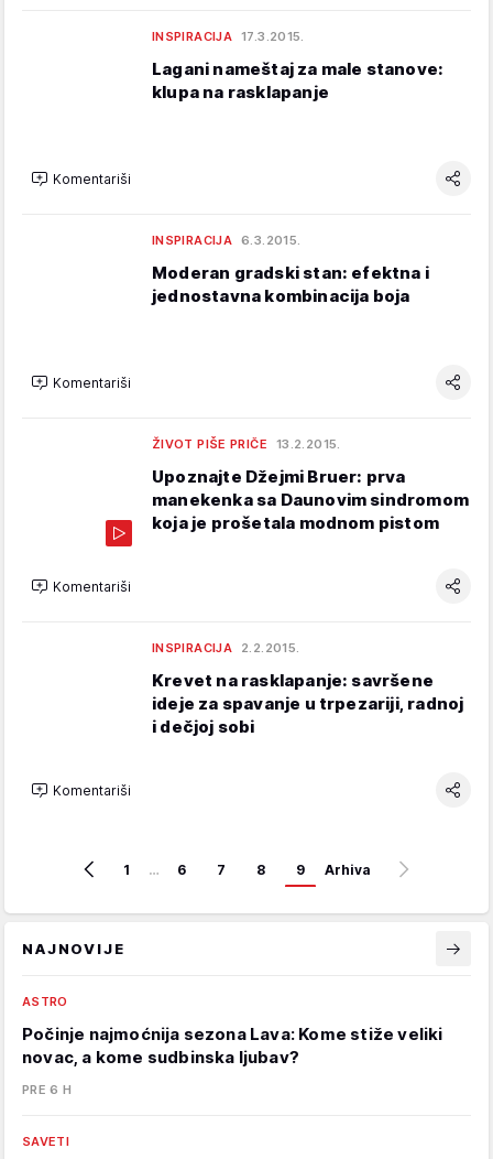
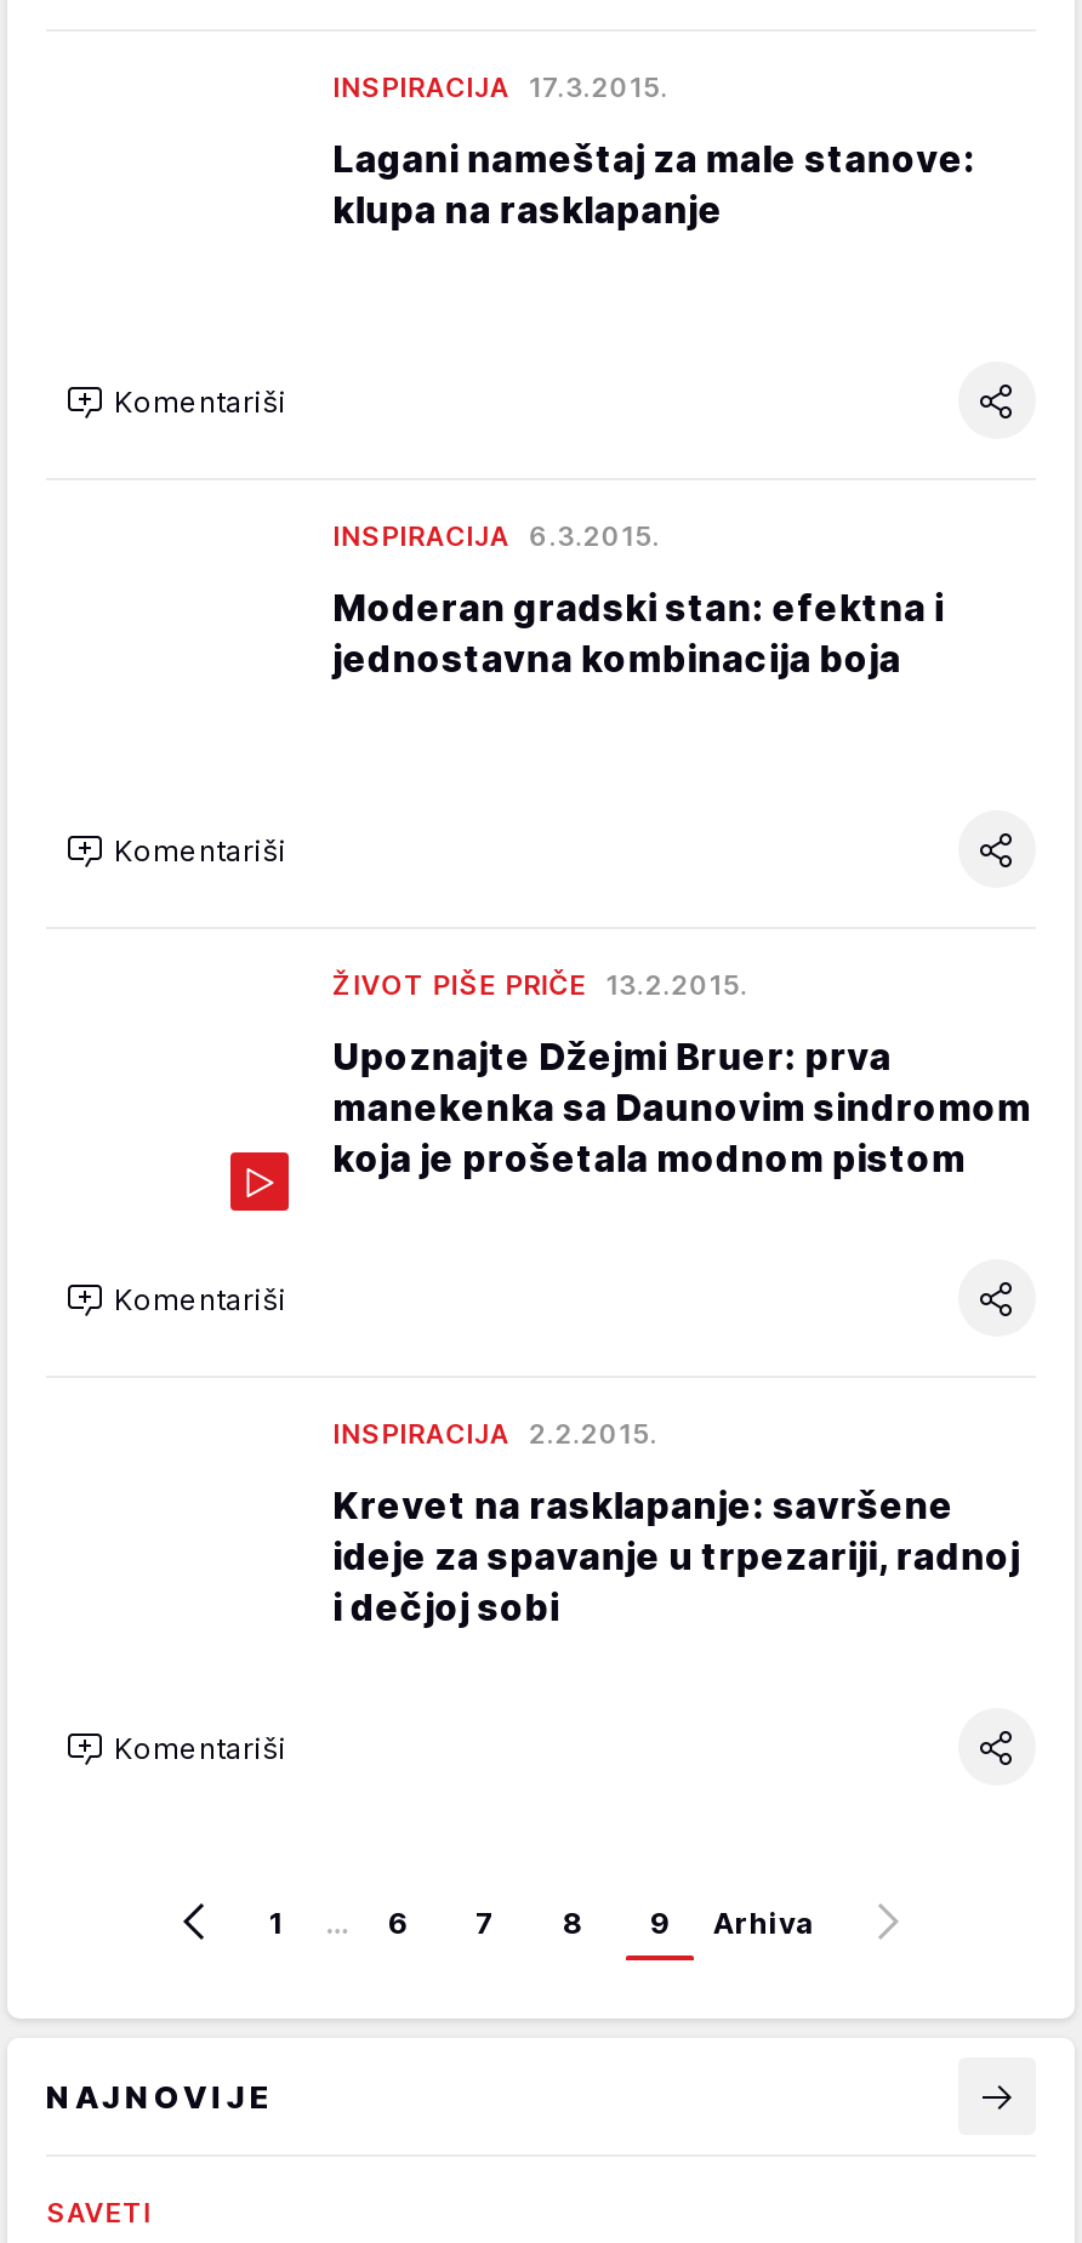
- ASTRO
- Počinje najmoćnija sezona Lava: Kome stiže veliki
- novac, a kome sudbinska ljubav?
- PRE 6 H
